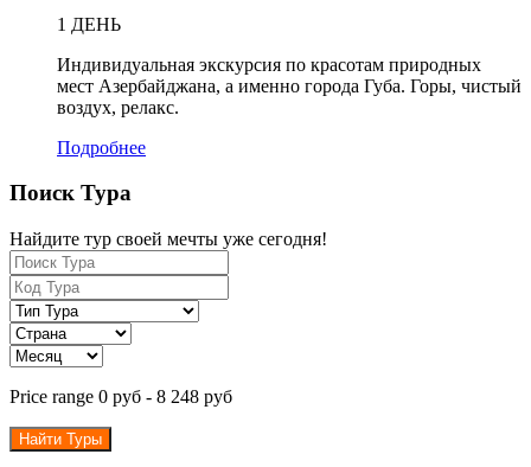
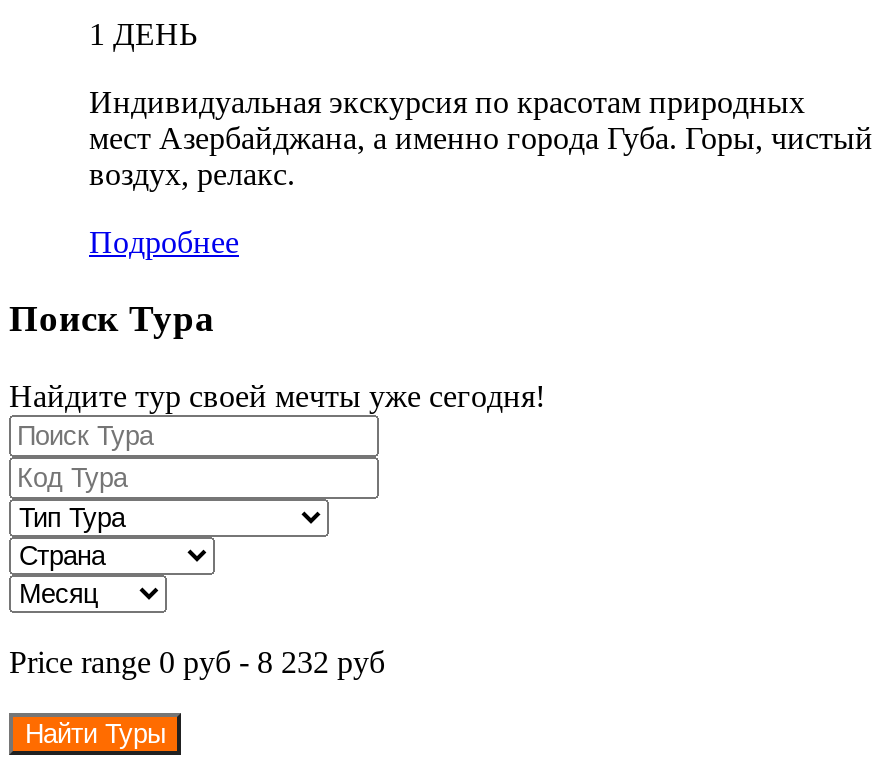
- Price range 0 руб - 8 248 руб
+ Price range 0 руб - 8 232 руб
